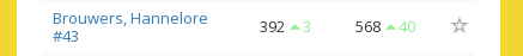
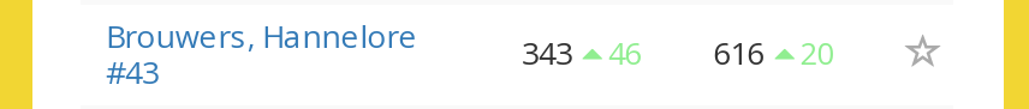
- 392
+ 343

- 3
+ 46

- 568
+ 616

- 40
+ 20
